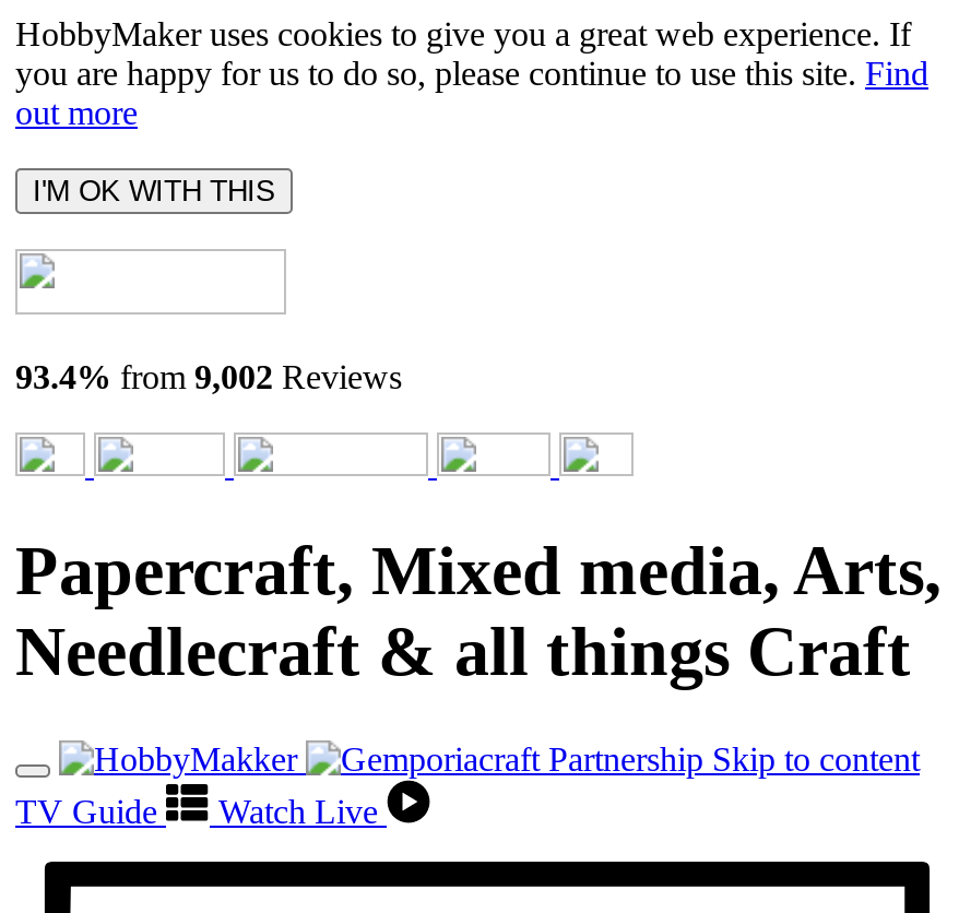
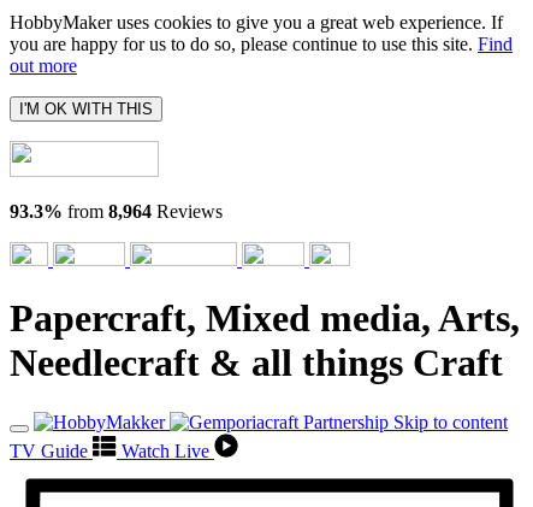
- 93.4% from 9,002 Reviews
+ 93.3% from 8,964 Reviews
